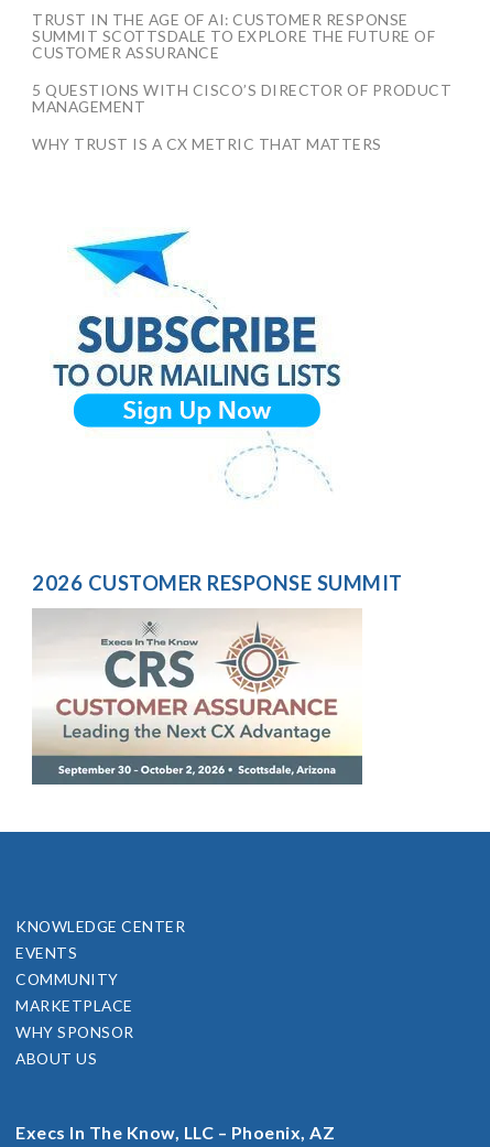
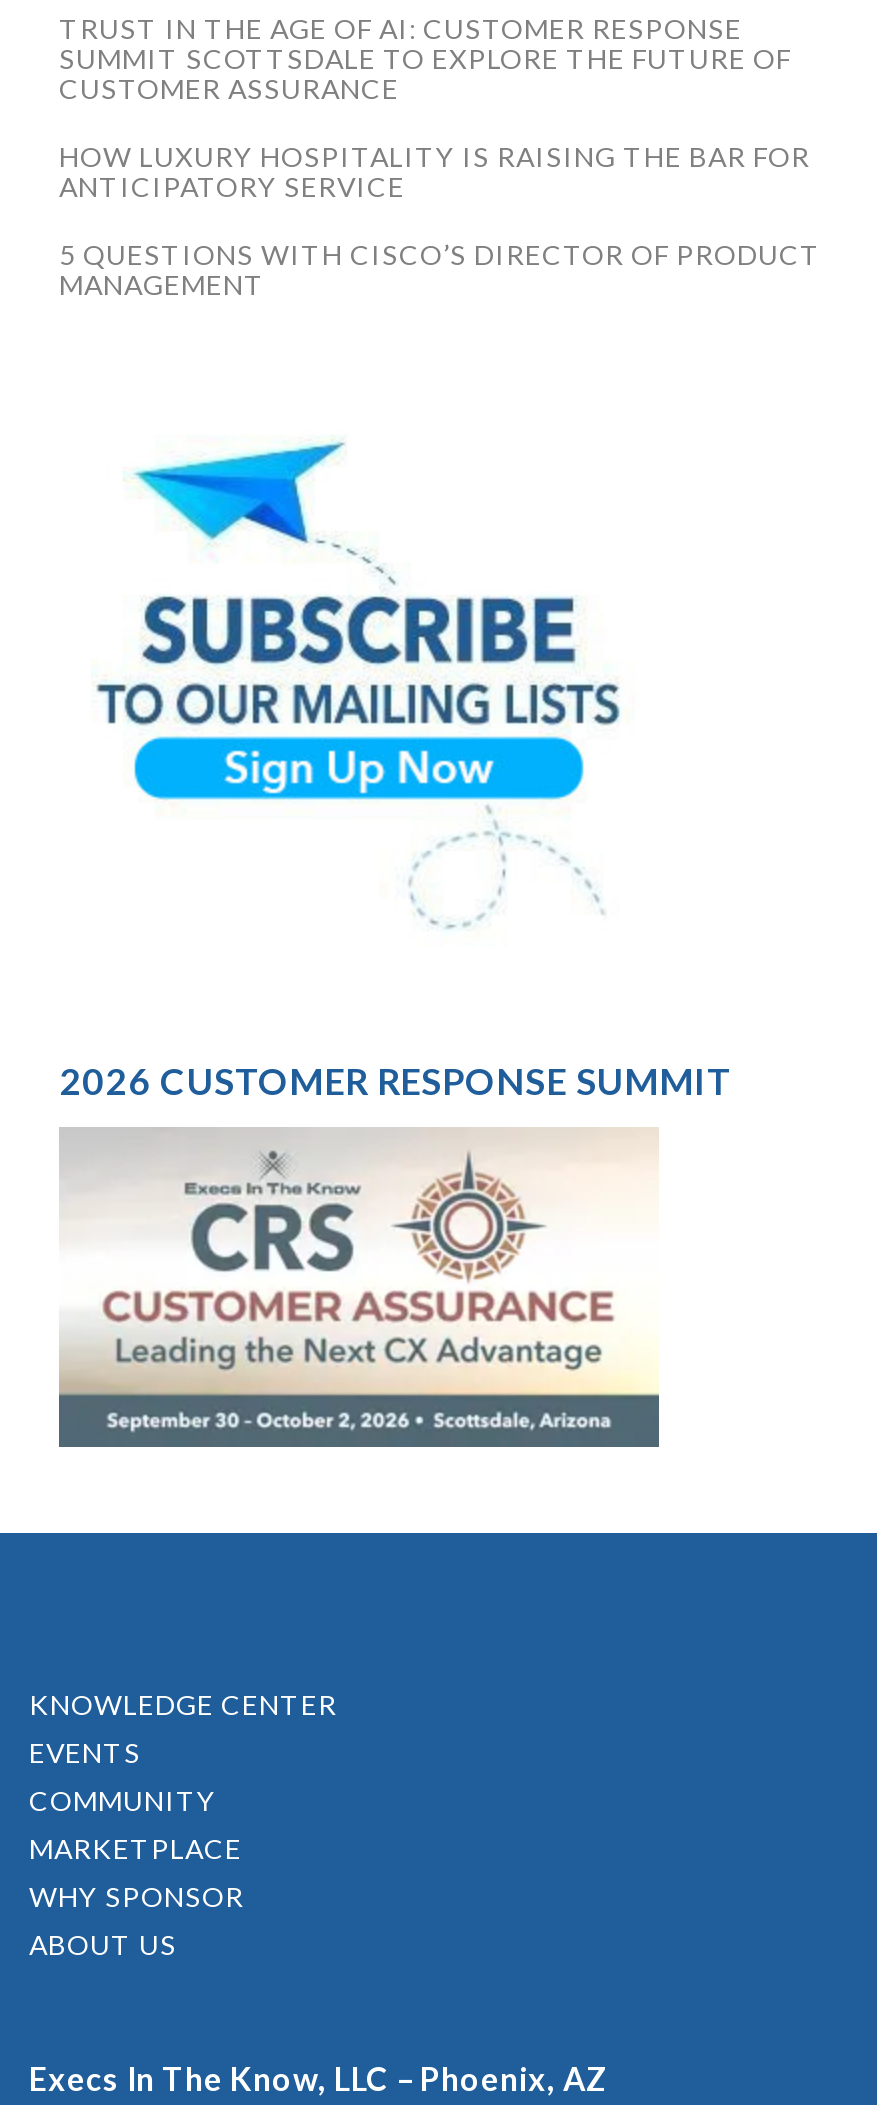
+ HOW LUXURY HOSPITALITY IS RAISING THE BAR FOR
+ ANTICIPATORY SERVICE

moved down: 5 QUESTIONS WITH CISCO’S DIRECTOR OF PRODUCT | MANAGEMENT

- WHY TRUST IS A CX METRIC THAT MATTERS
